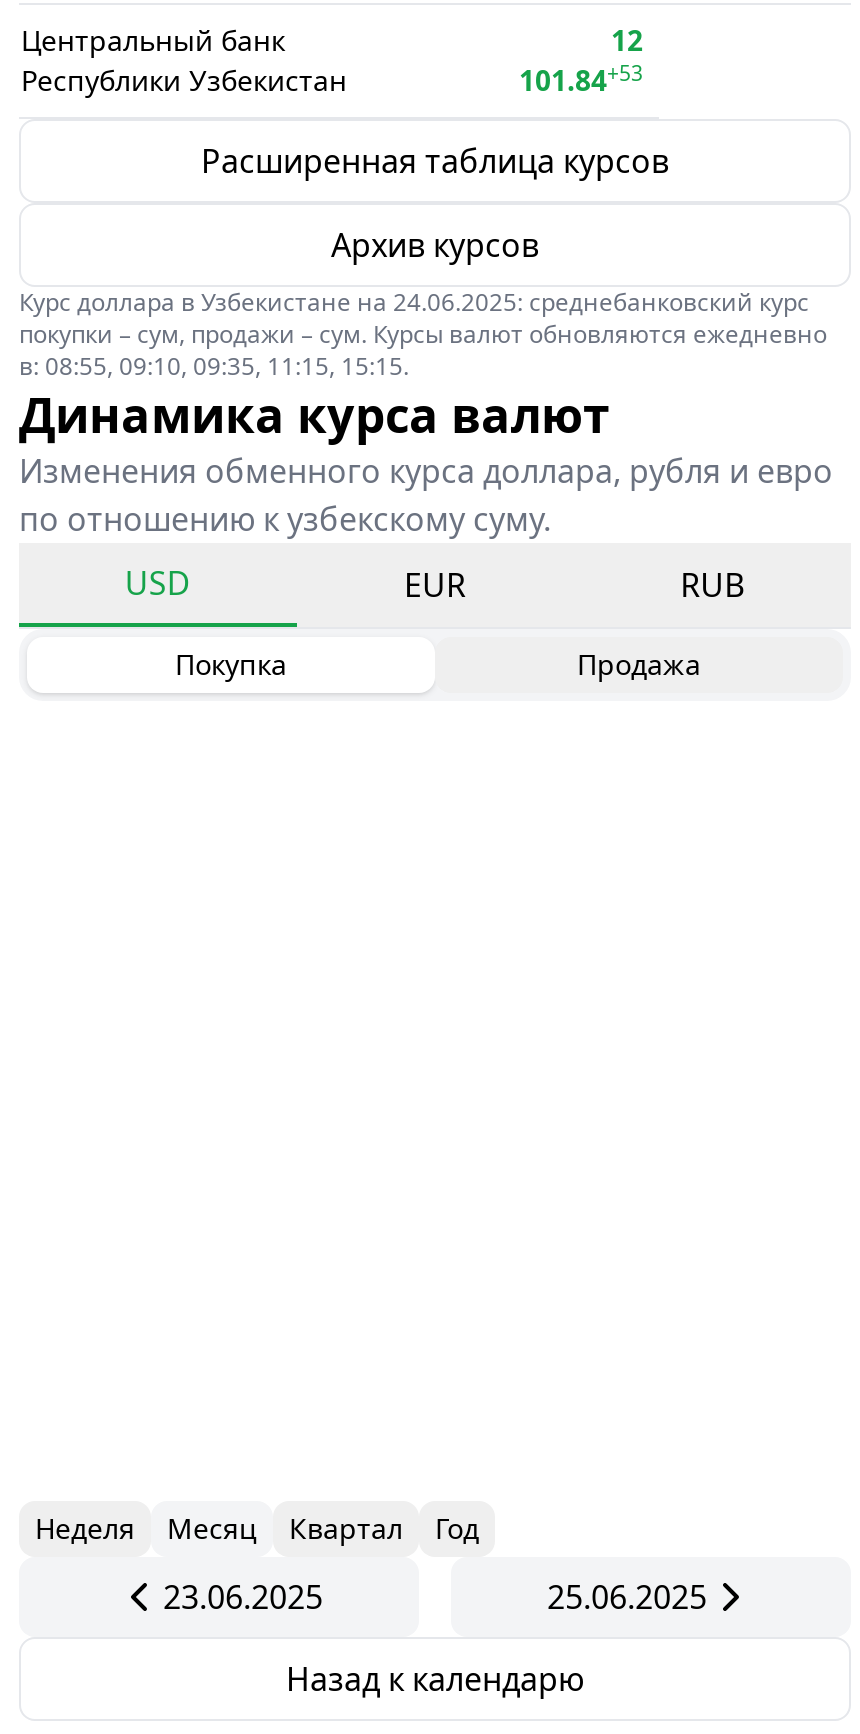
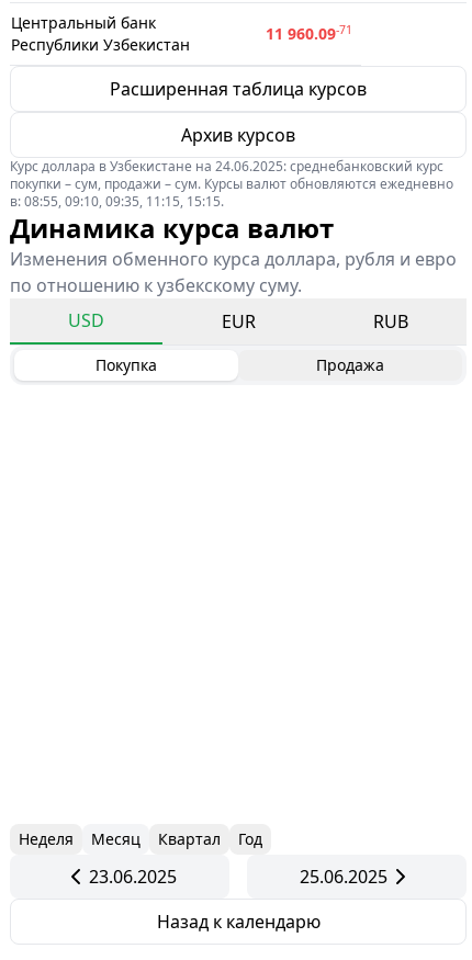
- 12
- 101.84+53
+ 11 960.09-71
